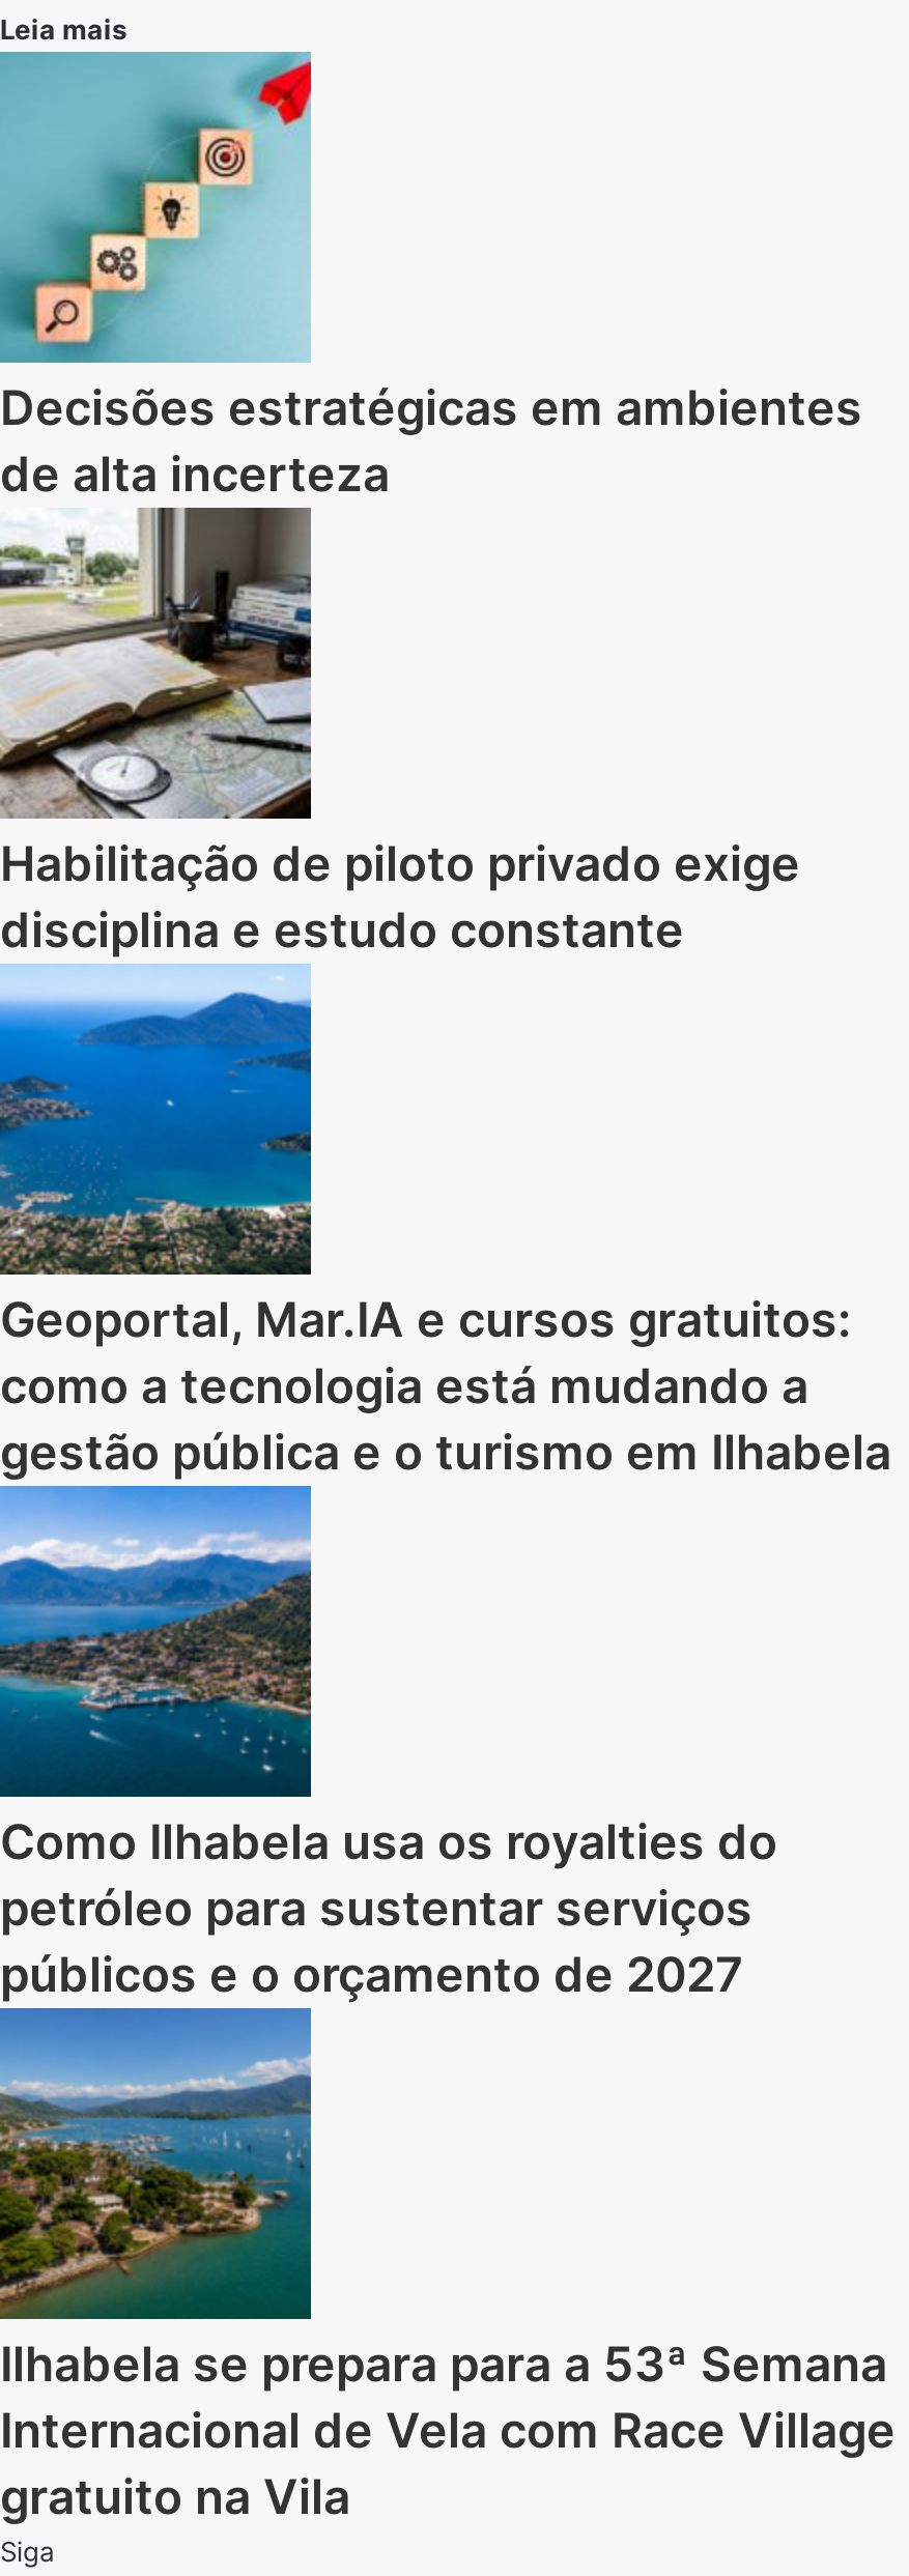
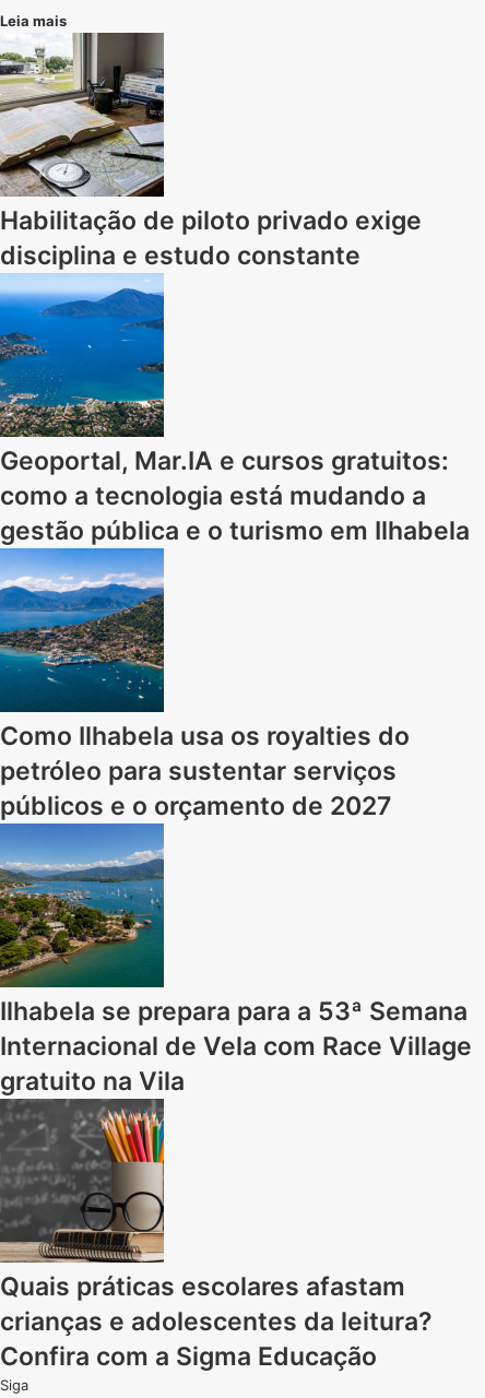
- [image]
- Decisões estratégicas em ambientes
- de alta incerteza

moved up: [image] | Habilitação de piloto privado exige | disciplina e estudo constante | ... | Internacional de Vela com Race Village | gratuito na Vila

+ [image]
+ Quais práticas escolares afastam
+ crianças e adolescentes da leitura?
+ Confira com a Sigma Educação
